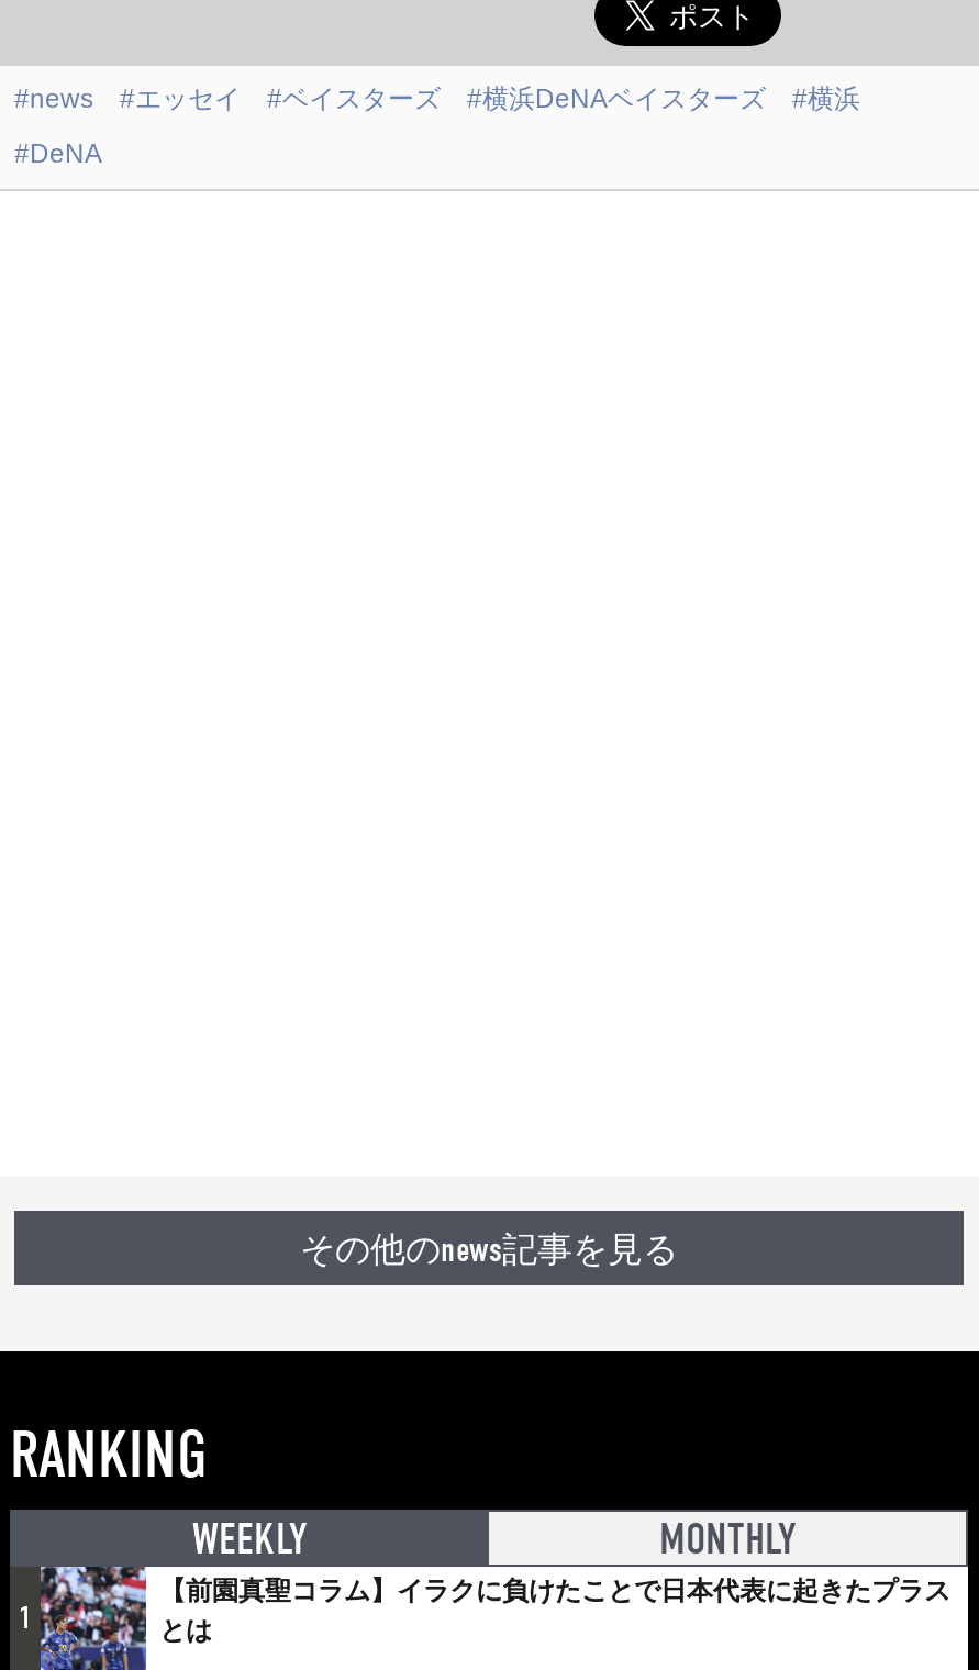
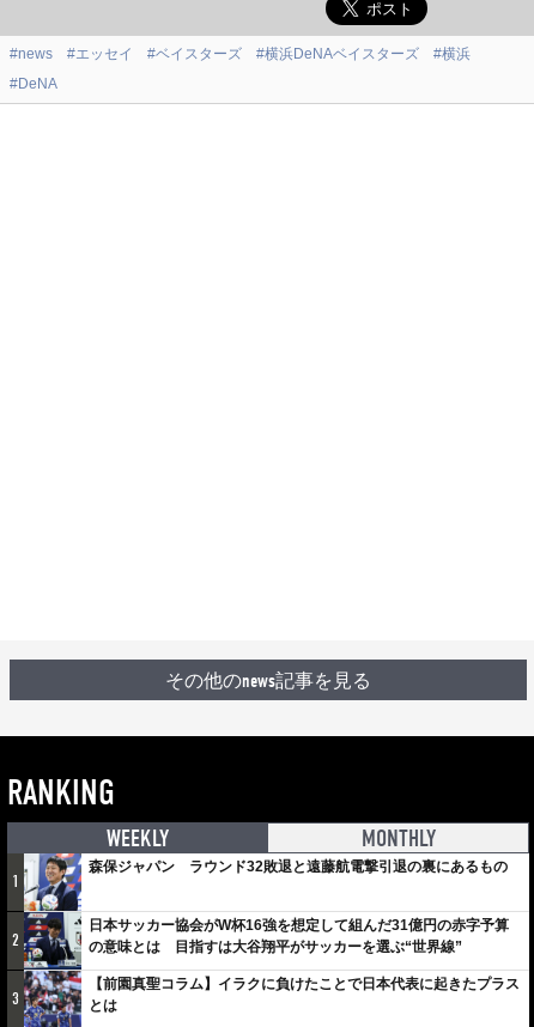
+ [image]
+ 日本サッカー協会がW杯16強を想定して組んだ31億円の赤字予算
+ の意味とは 目指すは大谷翔平がサッカーを選ぶ“世界線”
+ 3

+ 森保ジャパン ラウンド32敗退と遠藤航電撃引退の裏にあるもの

+ 2
